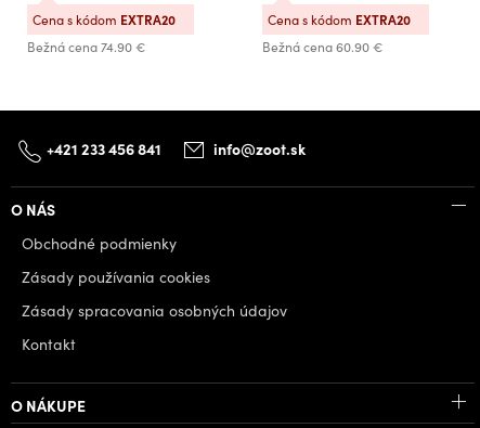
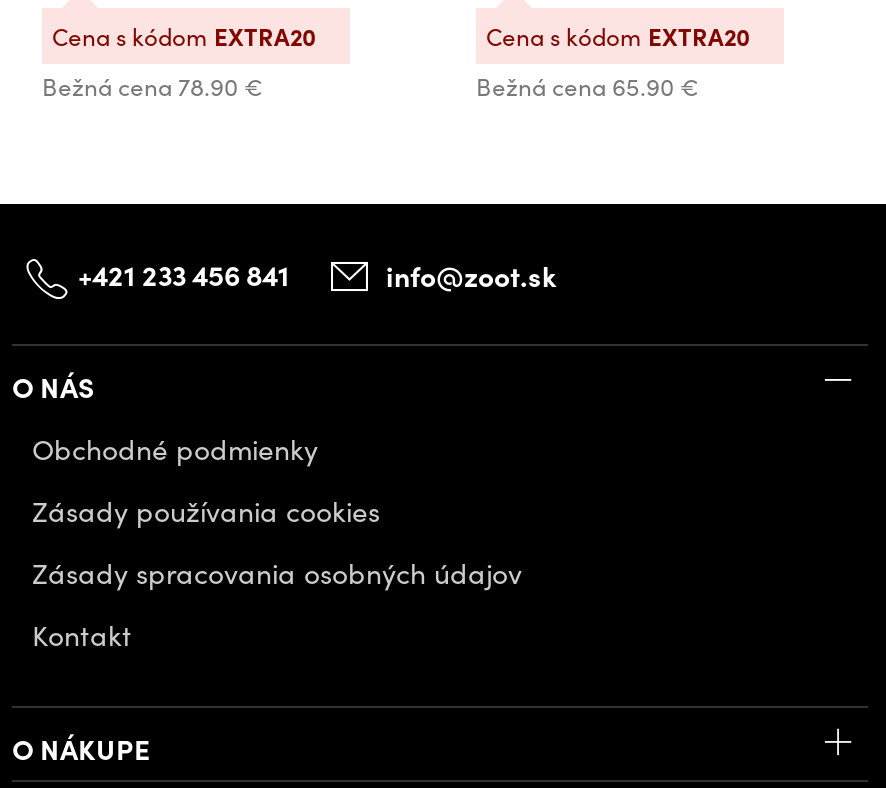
- Bežná cena 74.90 €
+ Bežná cena 78.90 €

- Bežná cena 60.90 €
+ Bežná cena 65.90 €
